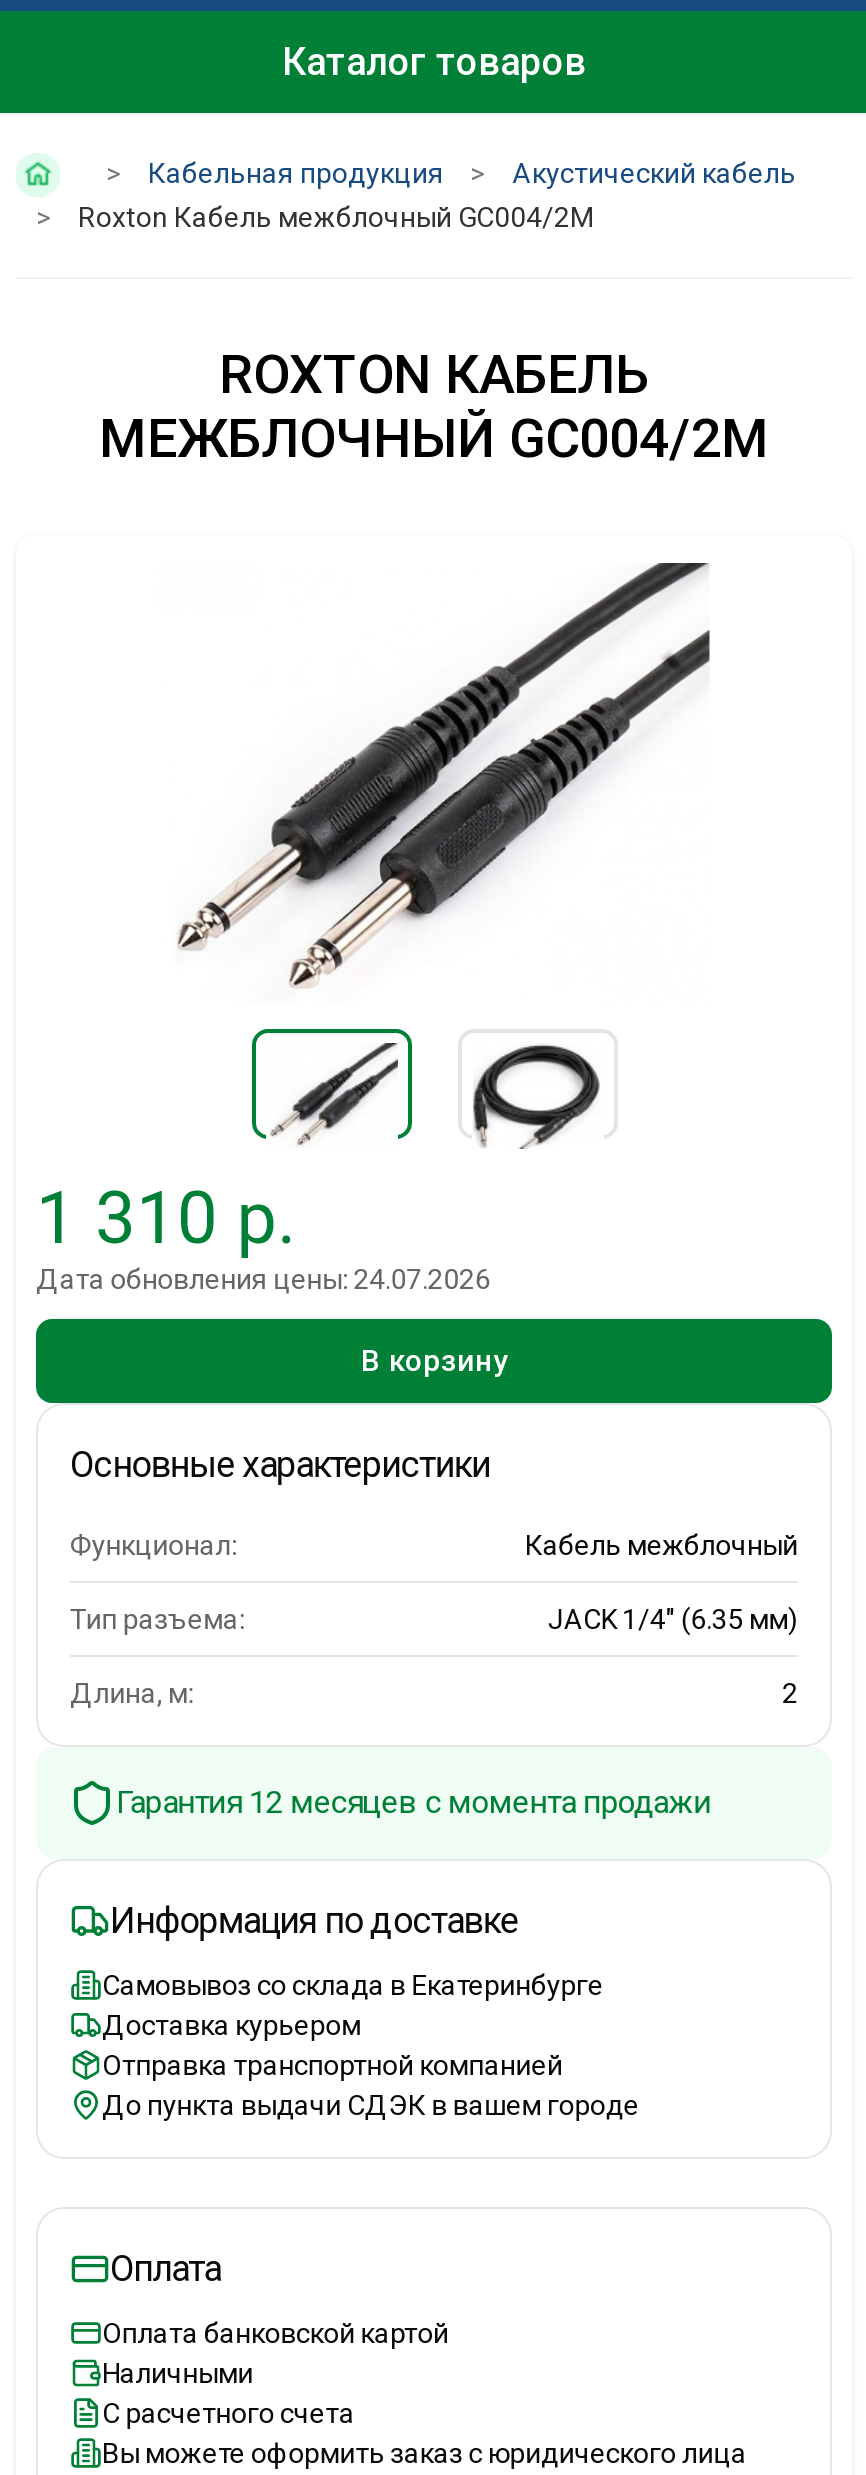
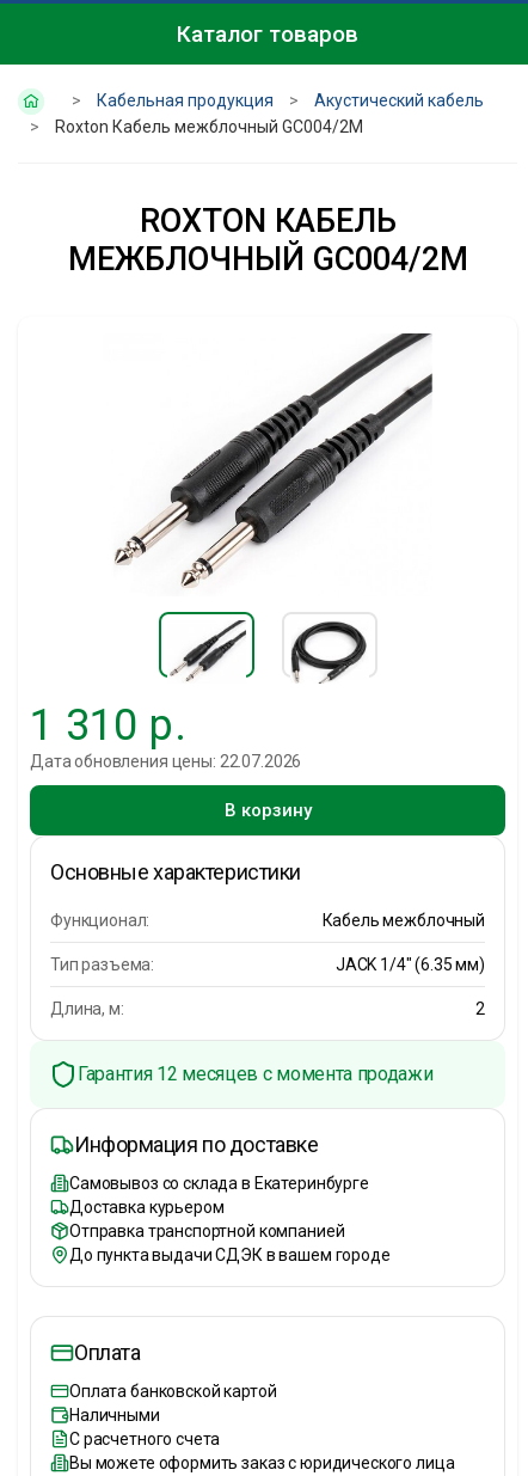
- Дата обновления цены: 24.07.2026
+ Дата обновления цены: 22.07.2026
